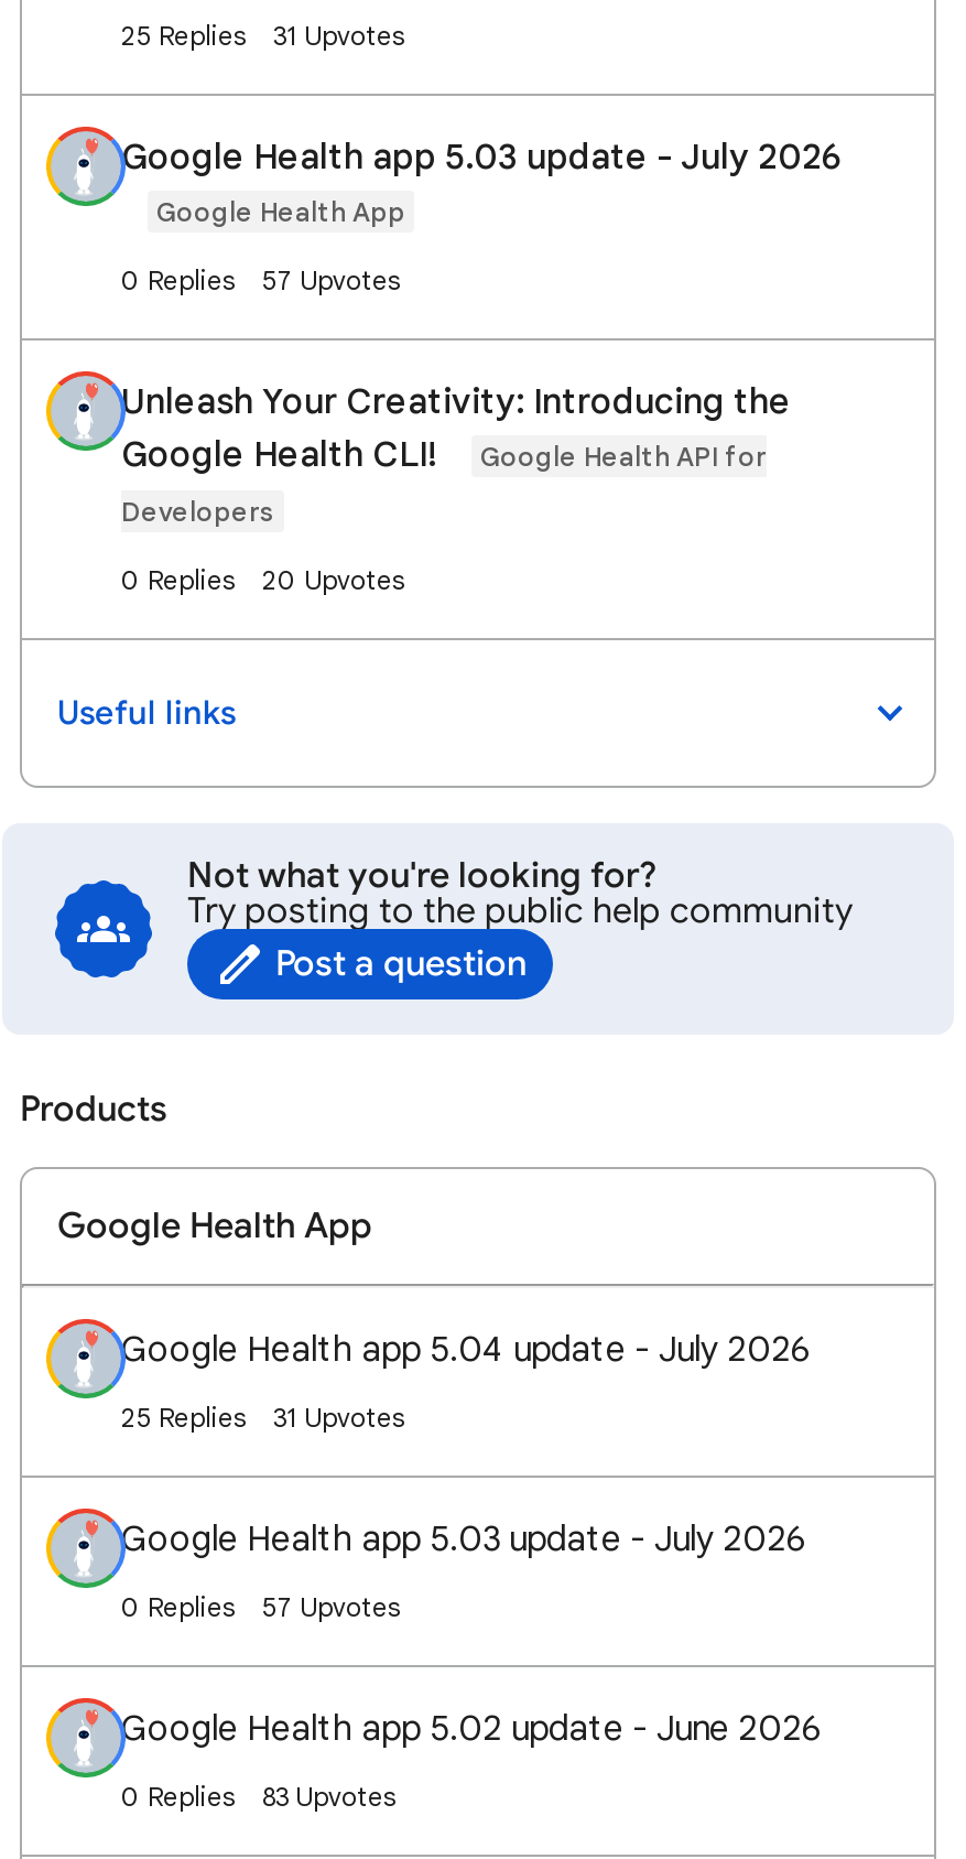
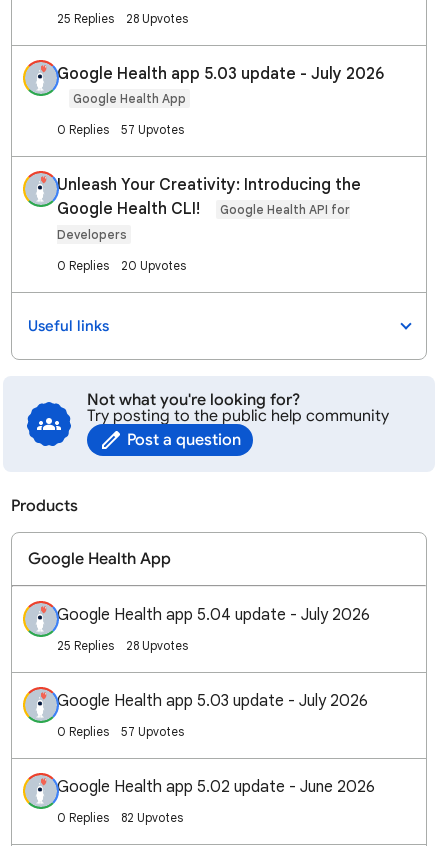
- 25 Replies 31 Upvotes
+ 25 Replies 28 Upvotes

- 25 Replies 31 Upvotes
+ 25 Replies 28 Upvotes

- 83 Upvotes
+ 82 Upvotes
